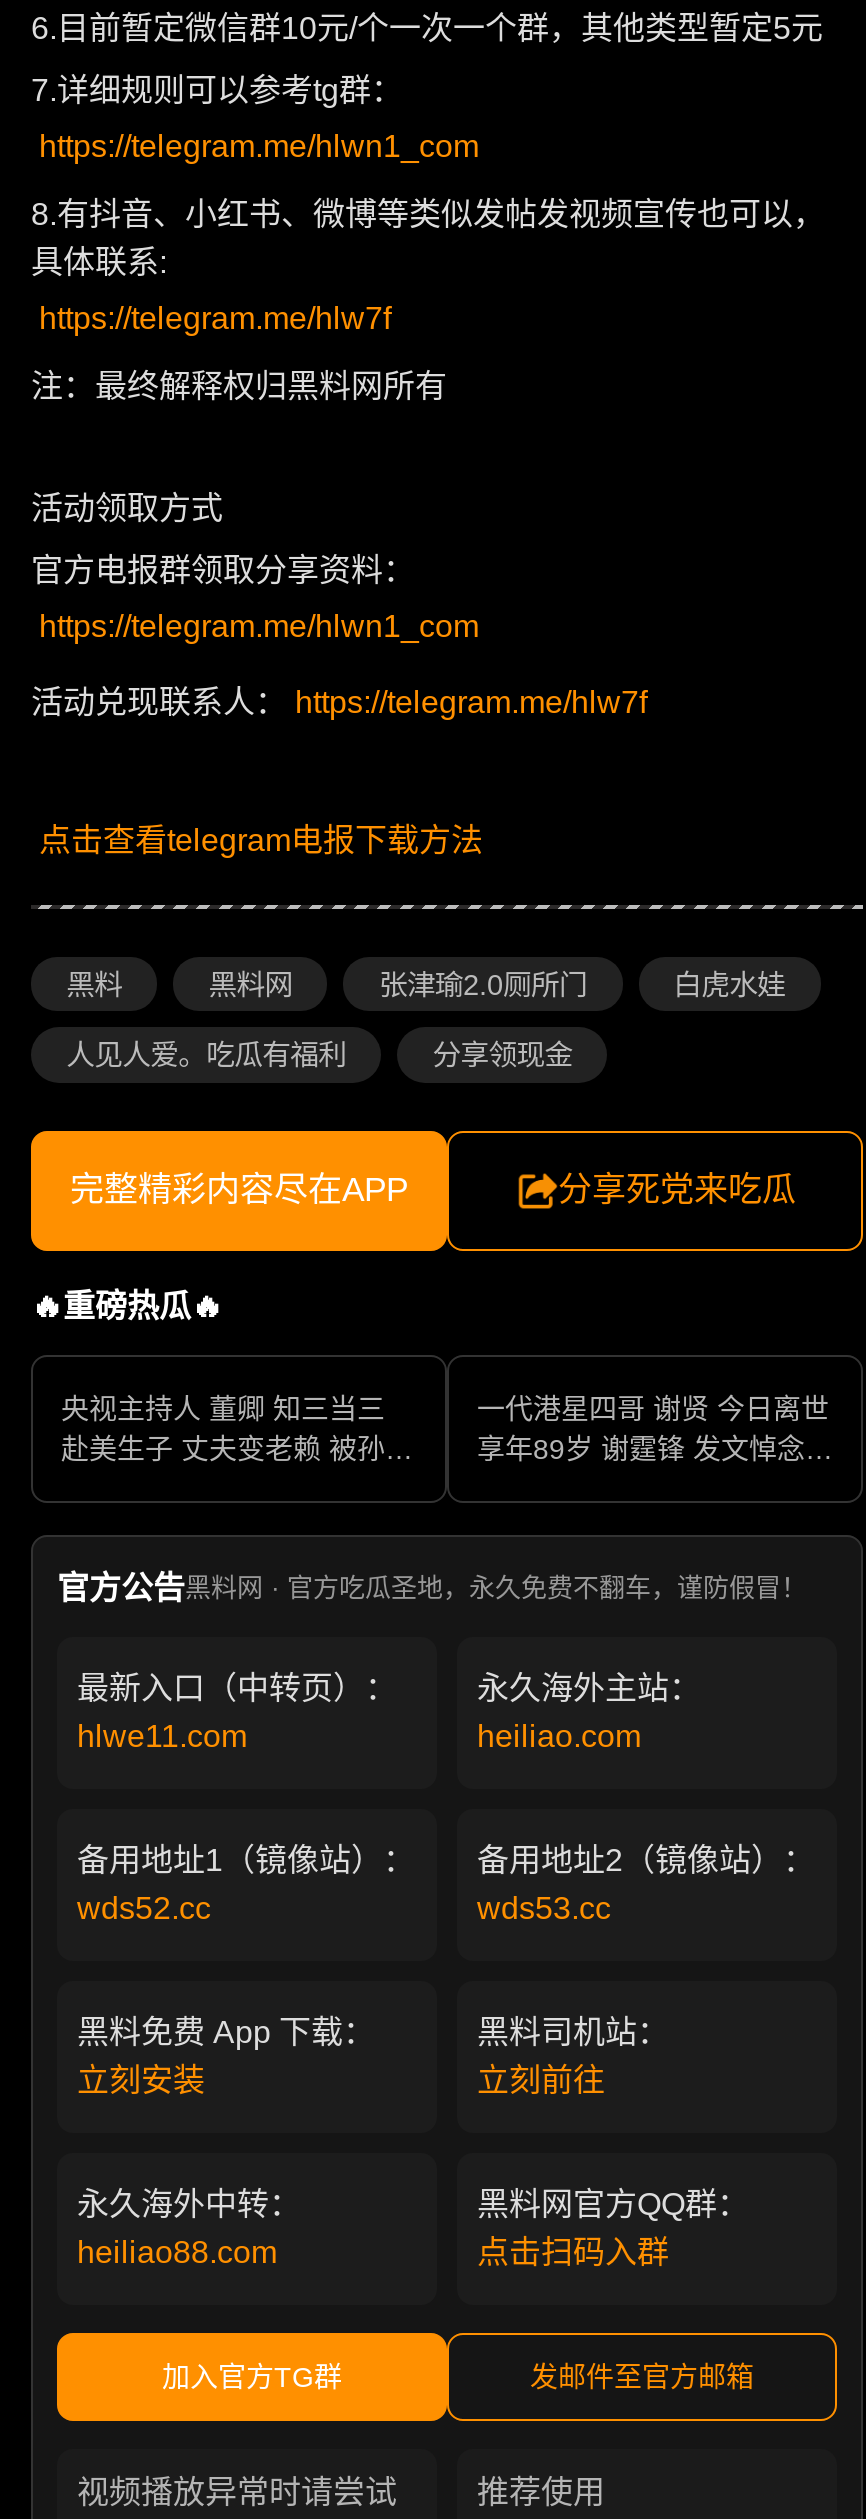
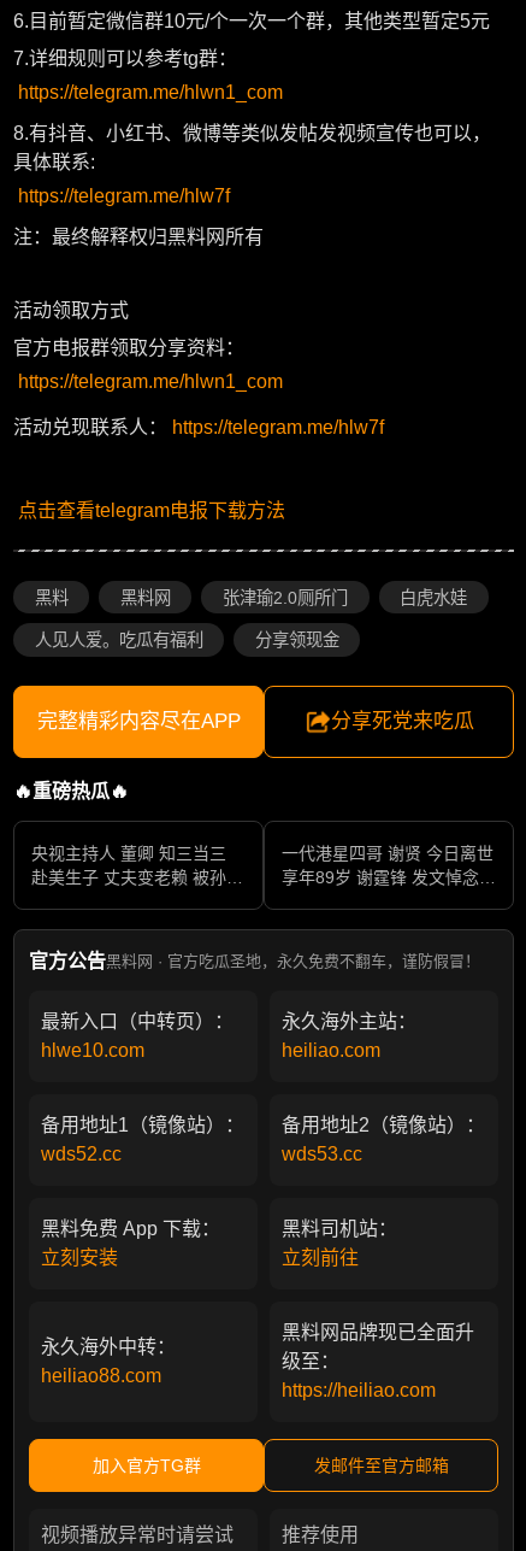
- hlwe11.com
+ hlwe10.com

- 黑料网官方QQ群：
- 点击扫码入群
+ 黑料网品牌现已全面升
+ 级至：
+ https://heiliao.com
